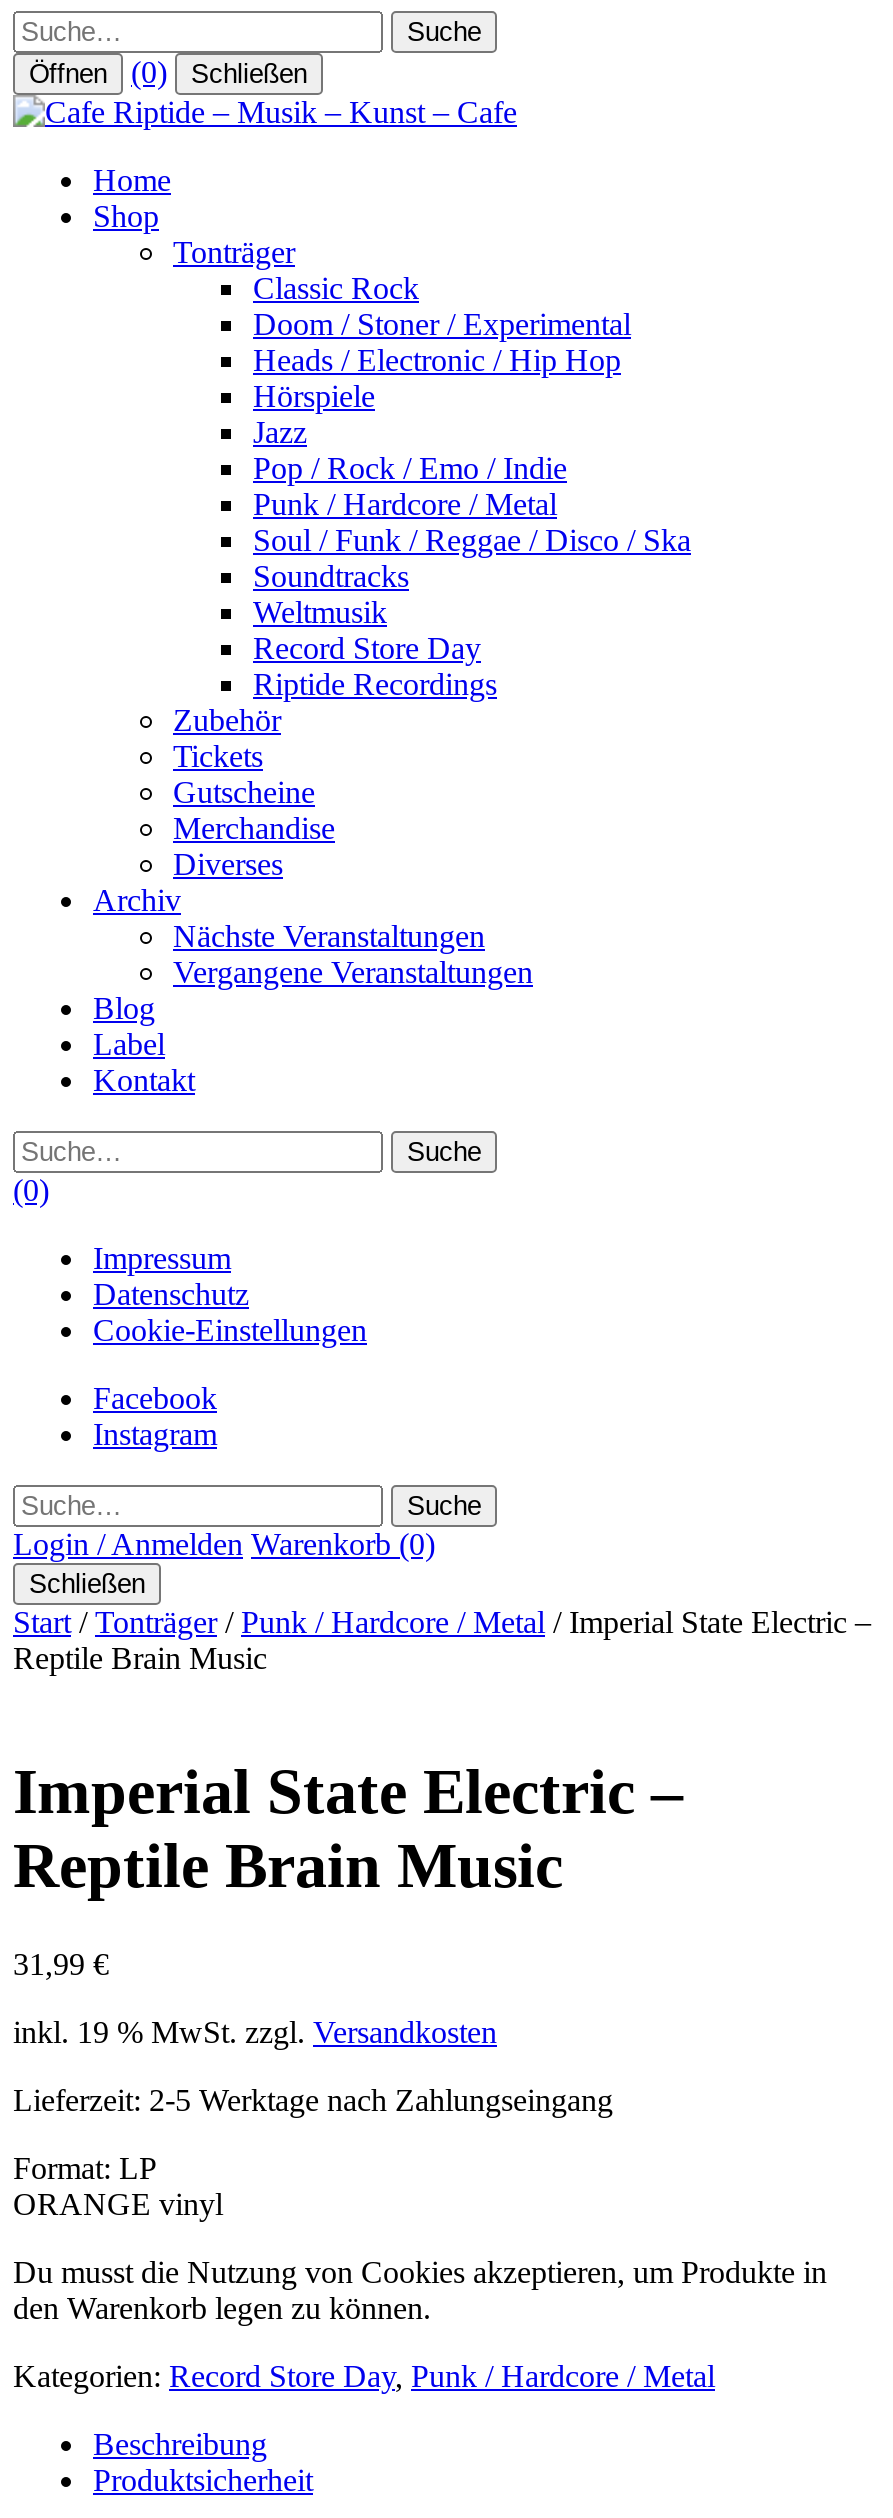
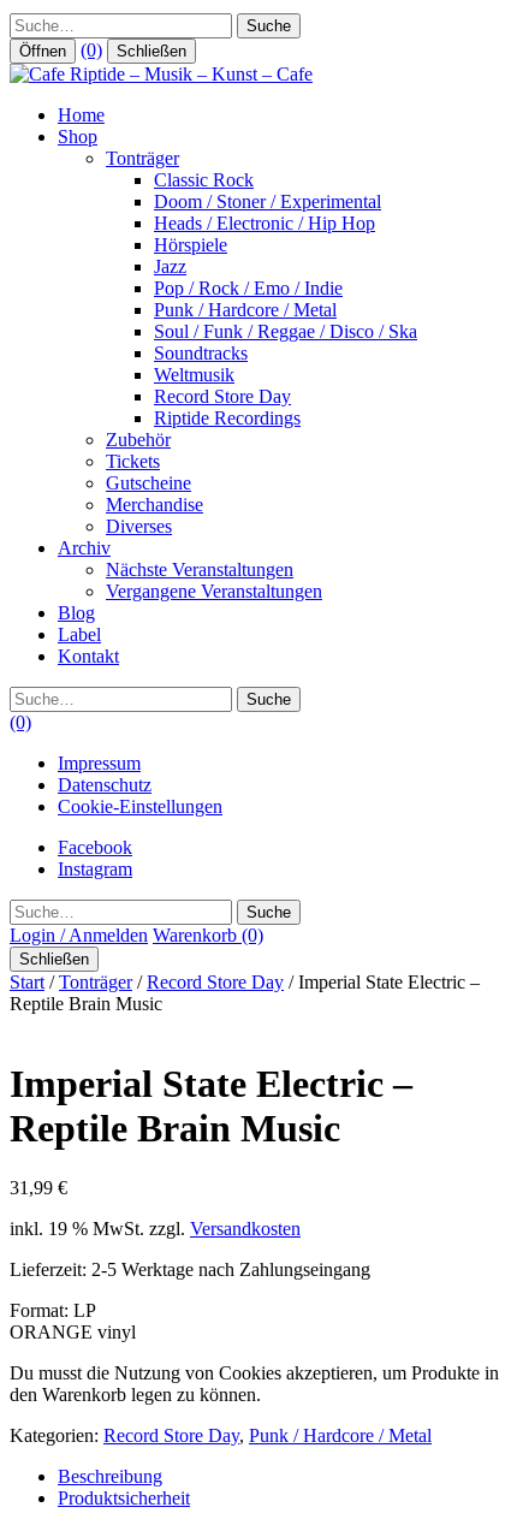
- Start/Tonträger / Punk / Hardcore / Metal / Imperial State Electric –
+ Start/Tonträger / Record Store Day / Imperial State Electric –
